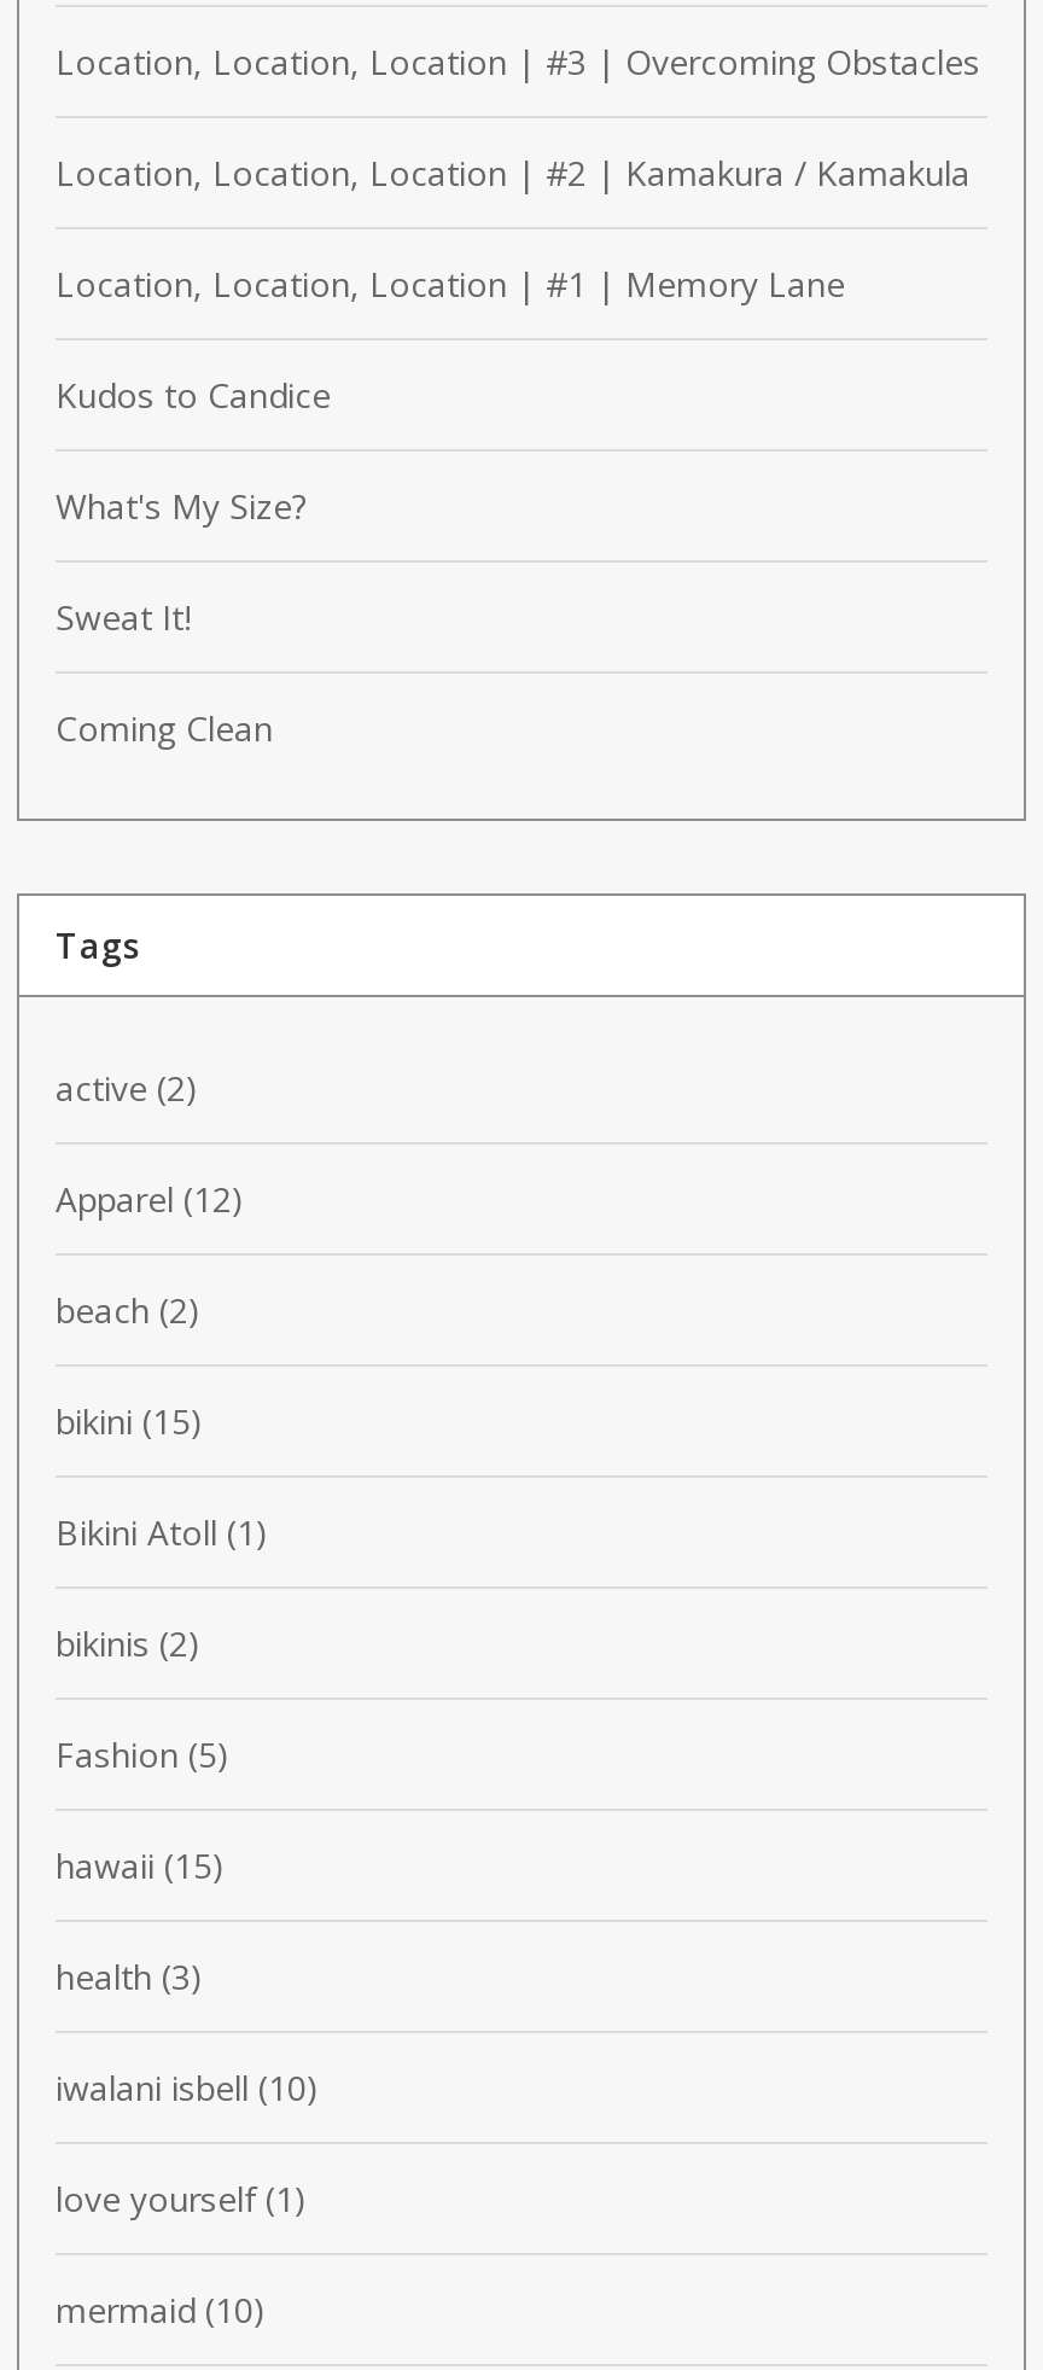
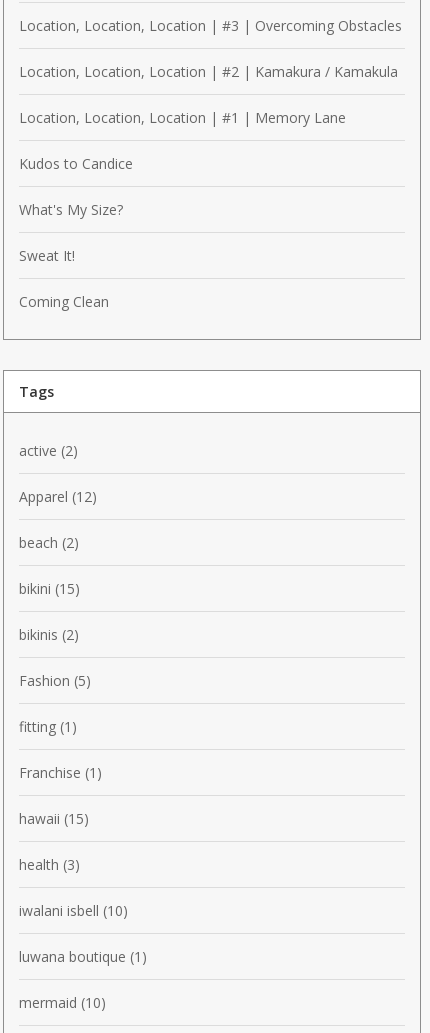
- Bikini Atoll (1)

moved up: bikinis (2) | Fashion (5)

+ fitting (1)
+ Franchise (1)

- love yourself (1)
+ luwana boutique (1)
